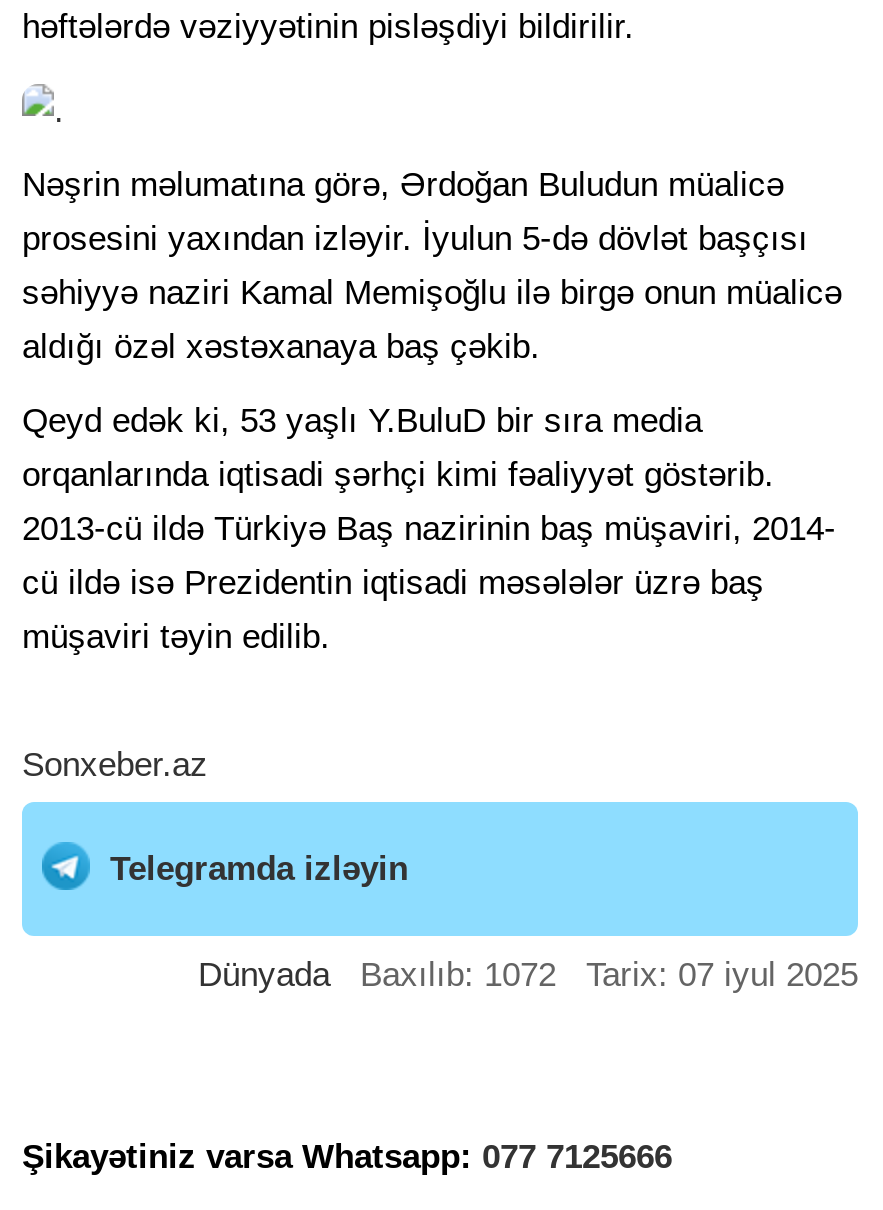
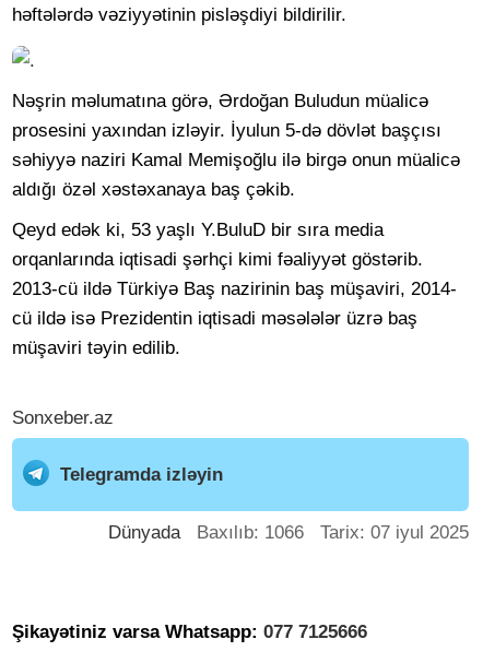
- Dünyada Baxılıb: 1072 Tarix: 07 iyul 2025
+ Dünyada Baxılıb: 1066 Tarix: 07 iyul 2025
